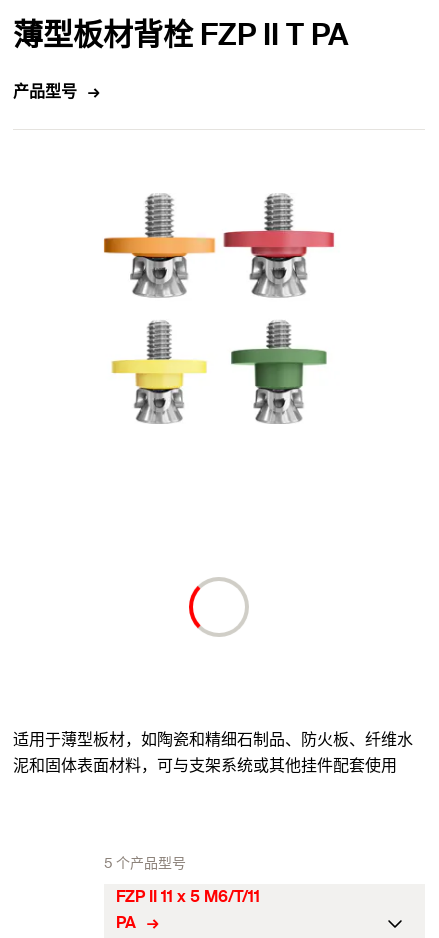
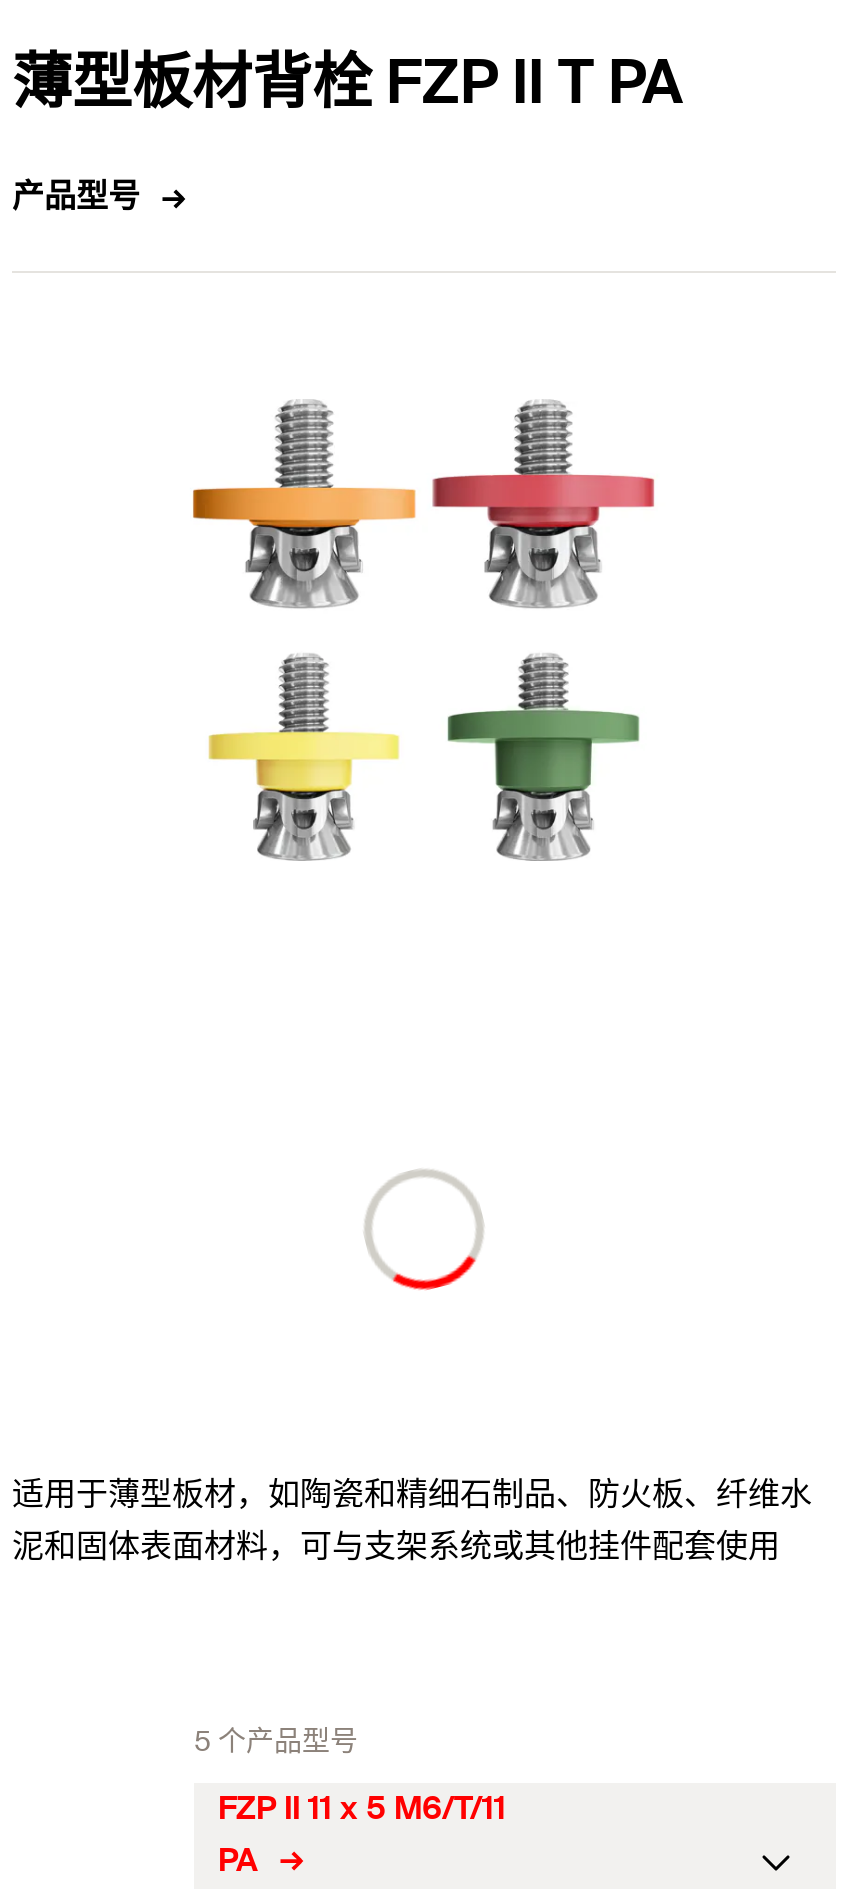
- [image]
+ [image]
